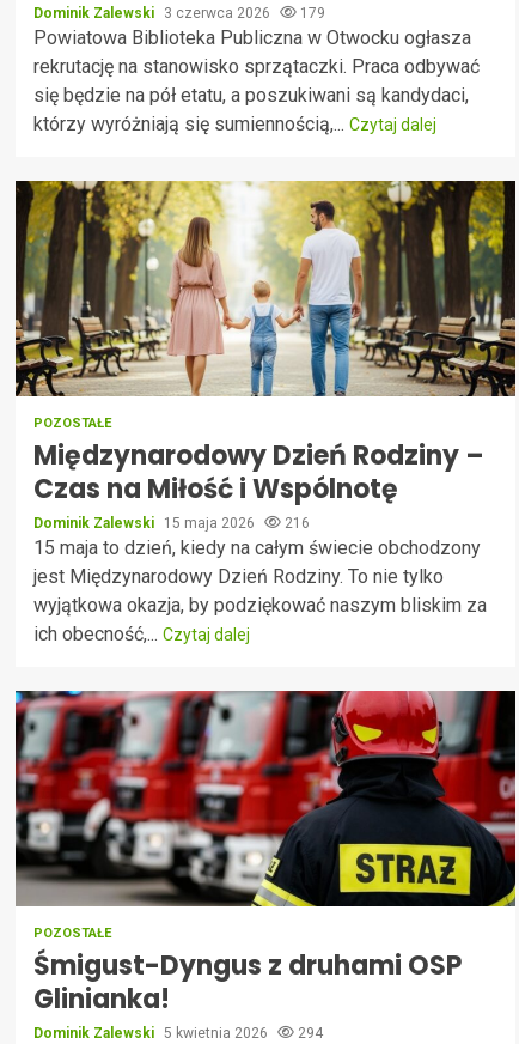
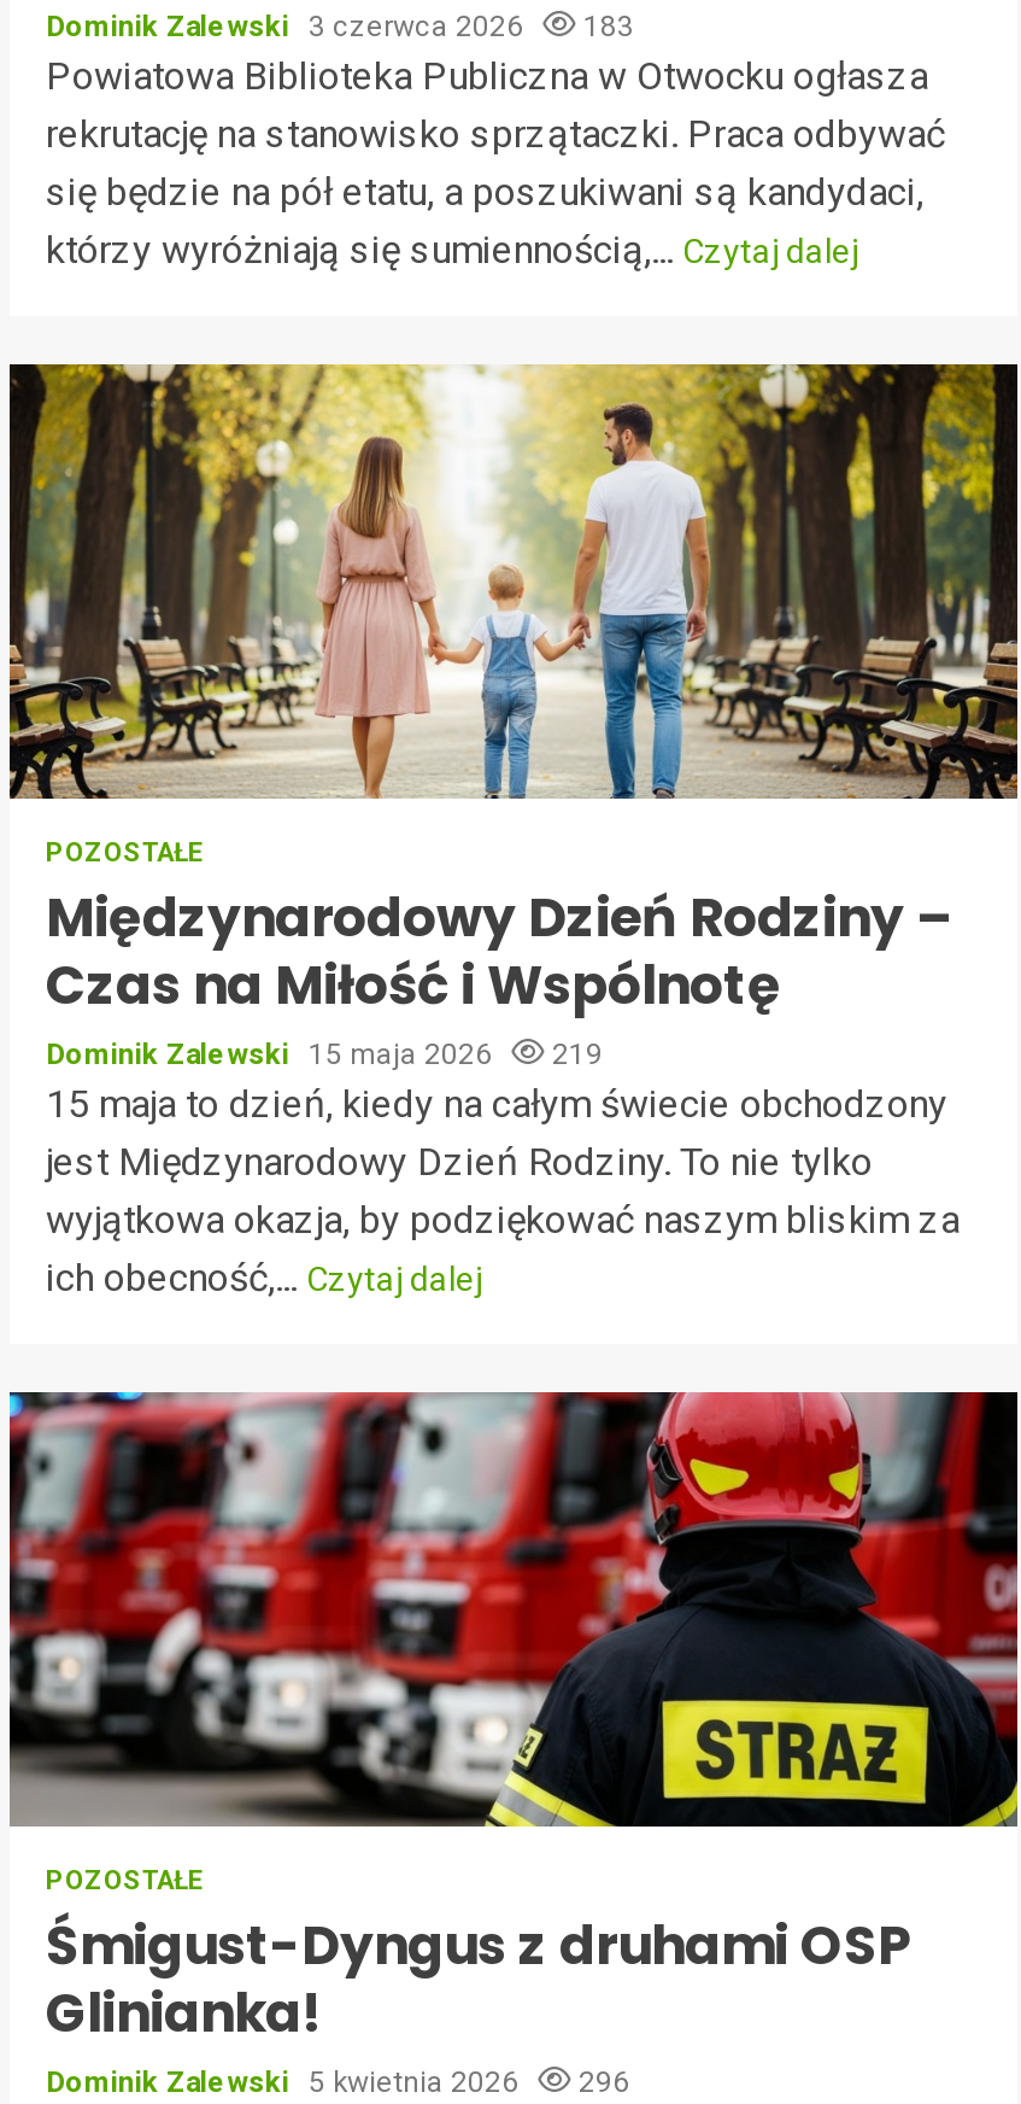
- Dominik Zalewski 3 czerwca 2026 179
+ Dominik Zalewski 3 czerwca 2026 183

- Dominik Zalewski 15 maja 2026 216
+ Dominik Zalewski 15 maja 2026 219

- Dominik Zalewski 5 kwietnia 2026 294
+ Dominik Zalewski 5 kwietnia 2026 296
